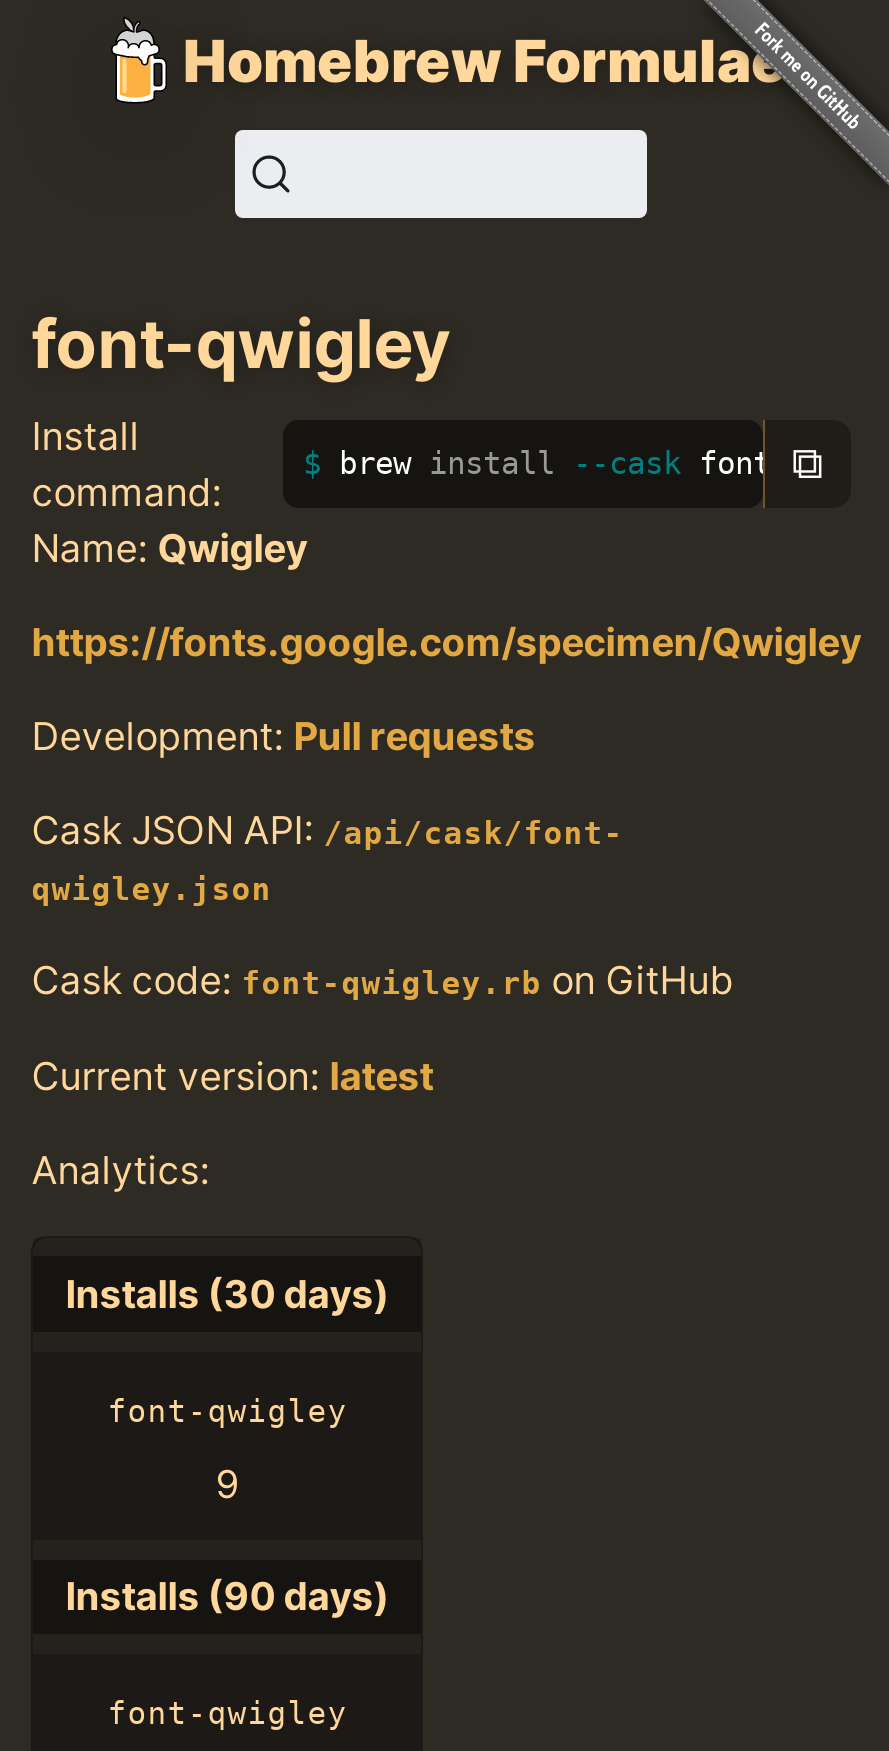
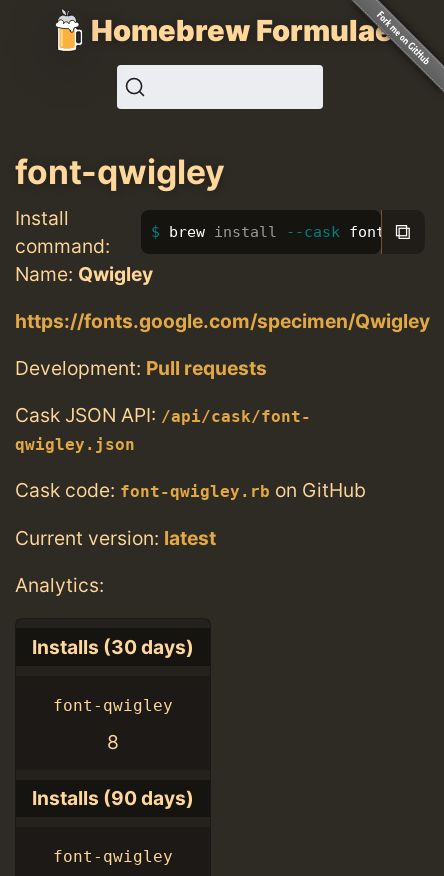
- 9
+ 8
